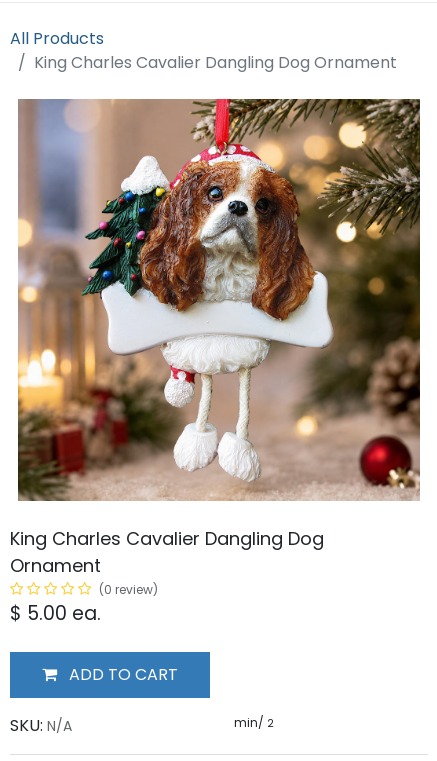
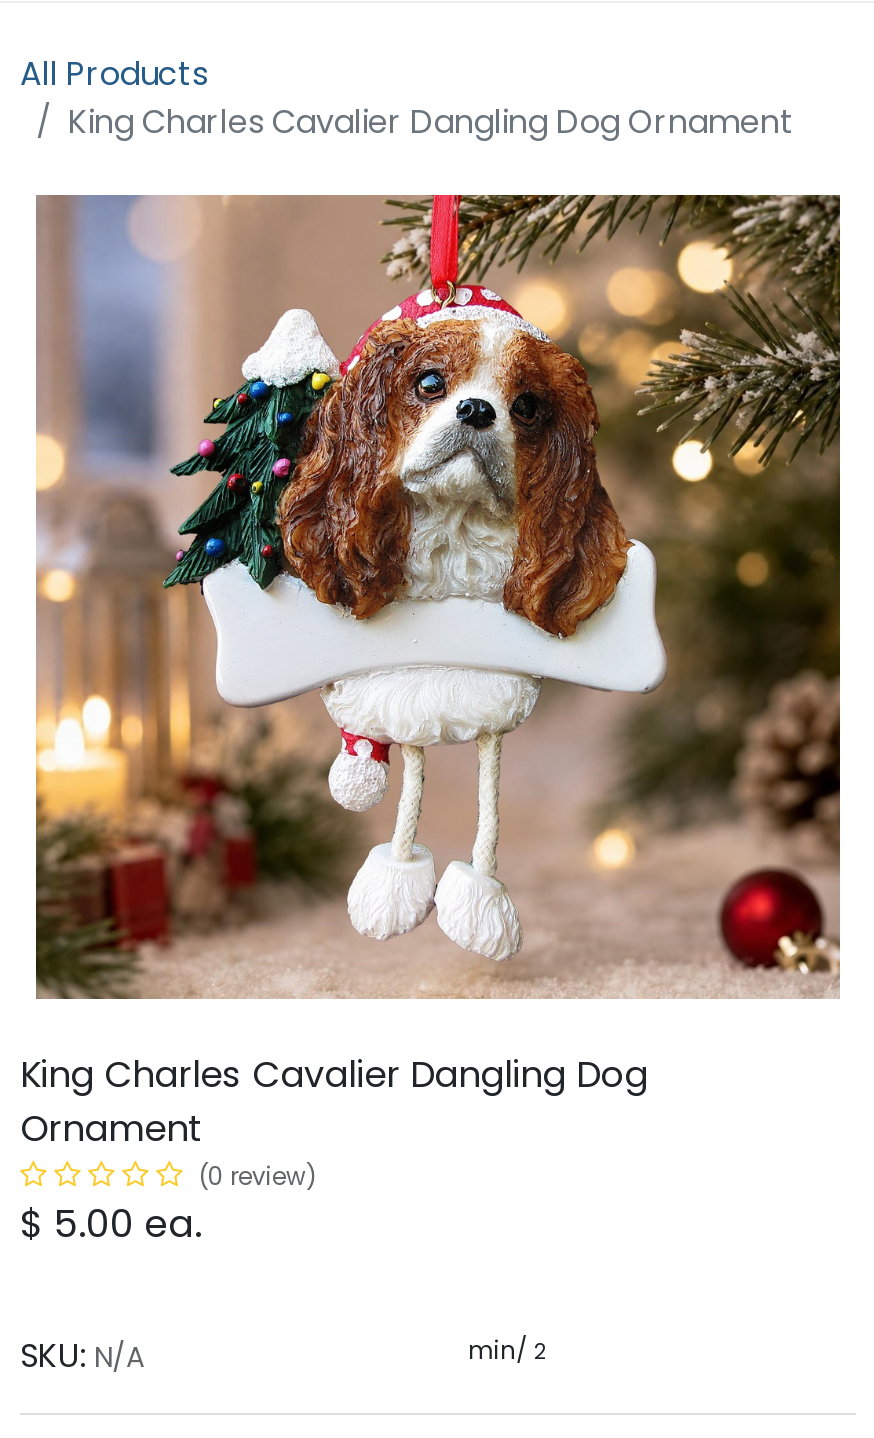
- ADD TO CART
